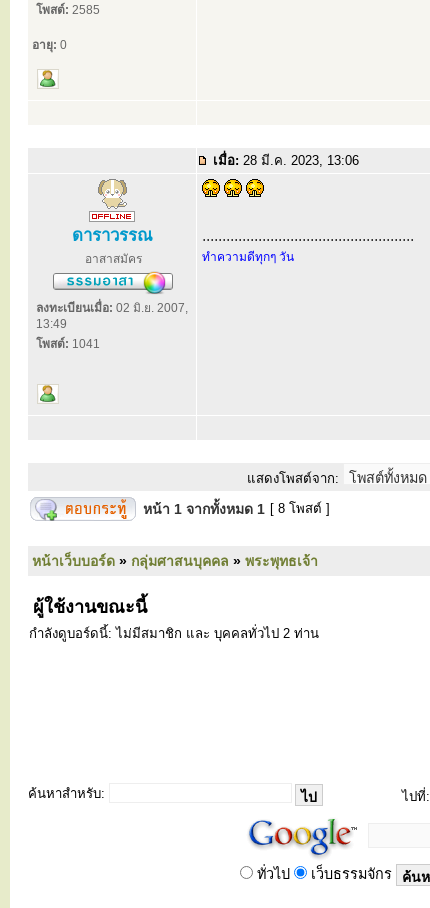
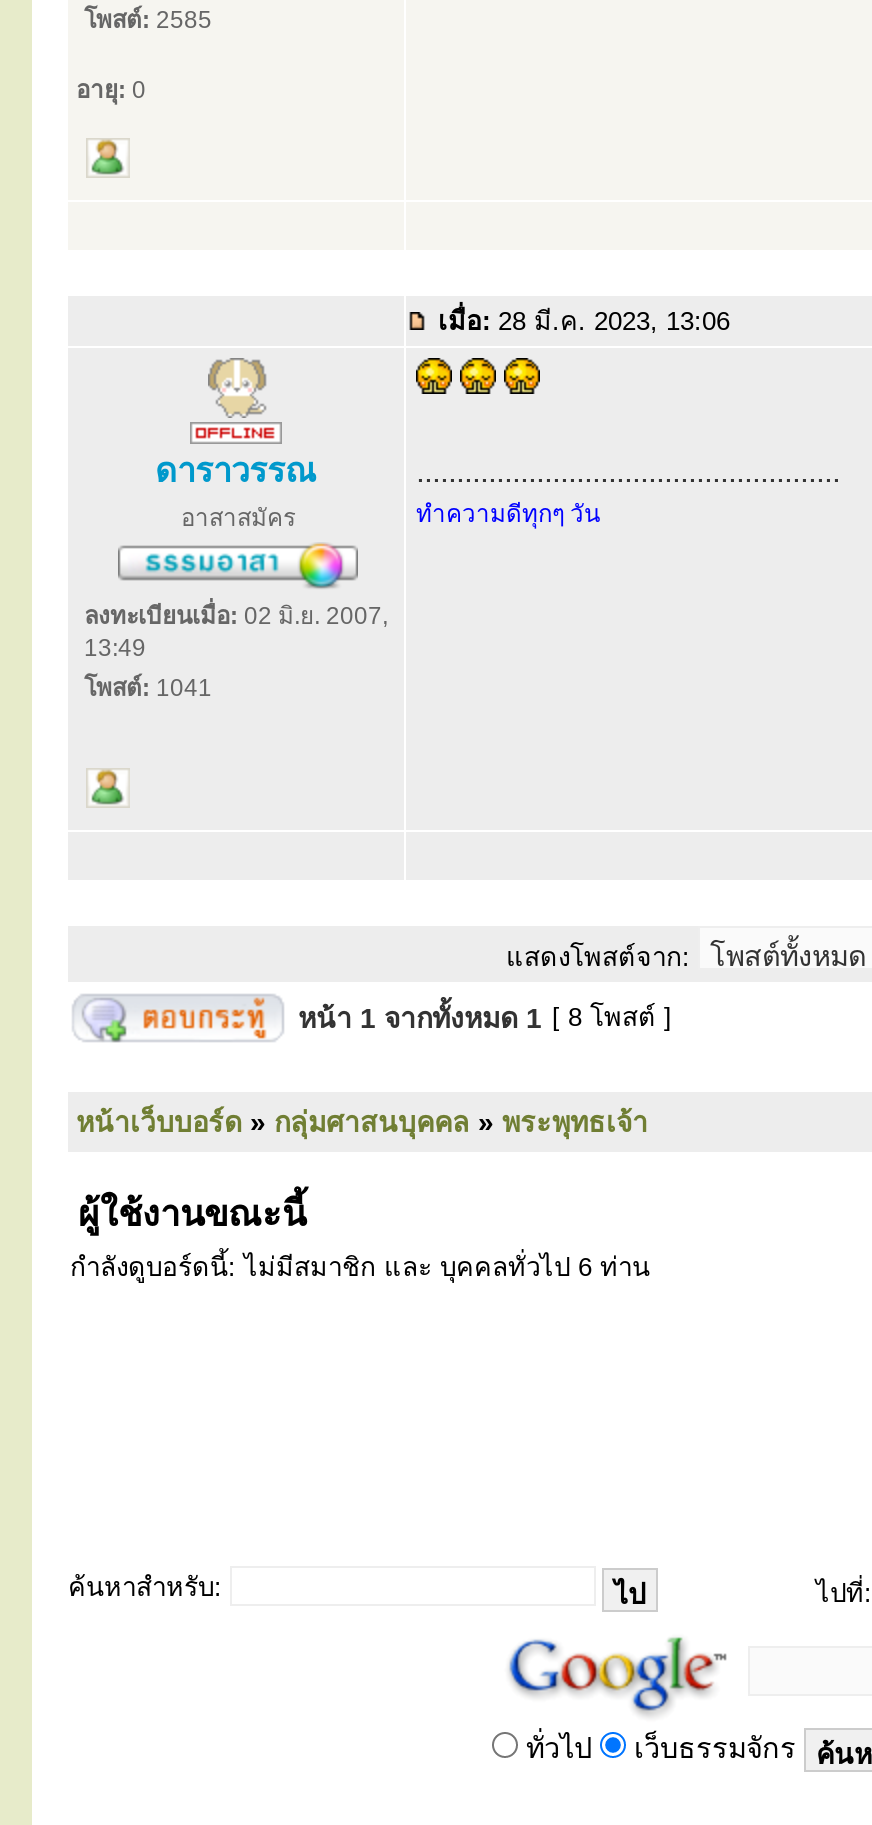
- กำลังดูบอร์ดนี้: ไม่มีสมาชิก และ บุคคลทั่วไป 2 ท่าน
+ กำลังดูบอร์ดนี้: ไม่มีสมาชิก และ บุคคลทั่วไป 6 ท่าน
